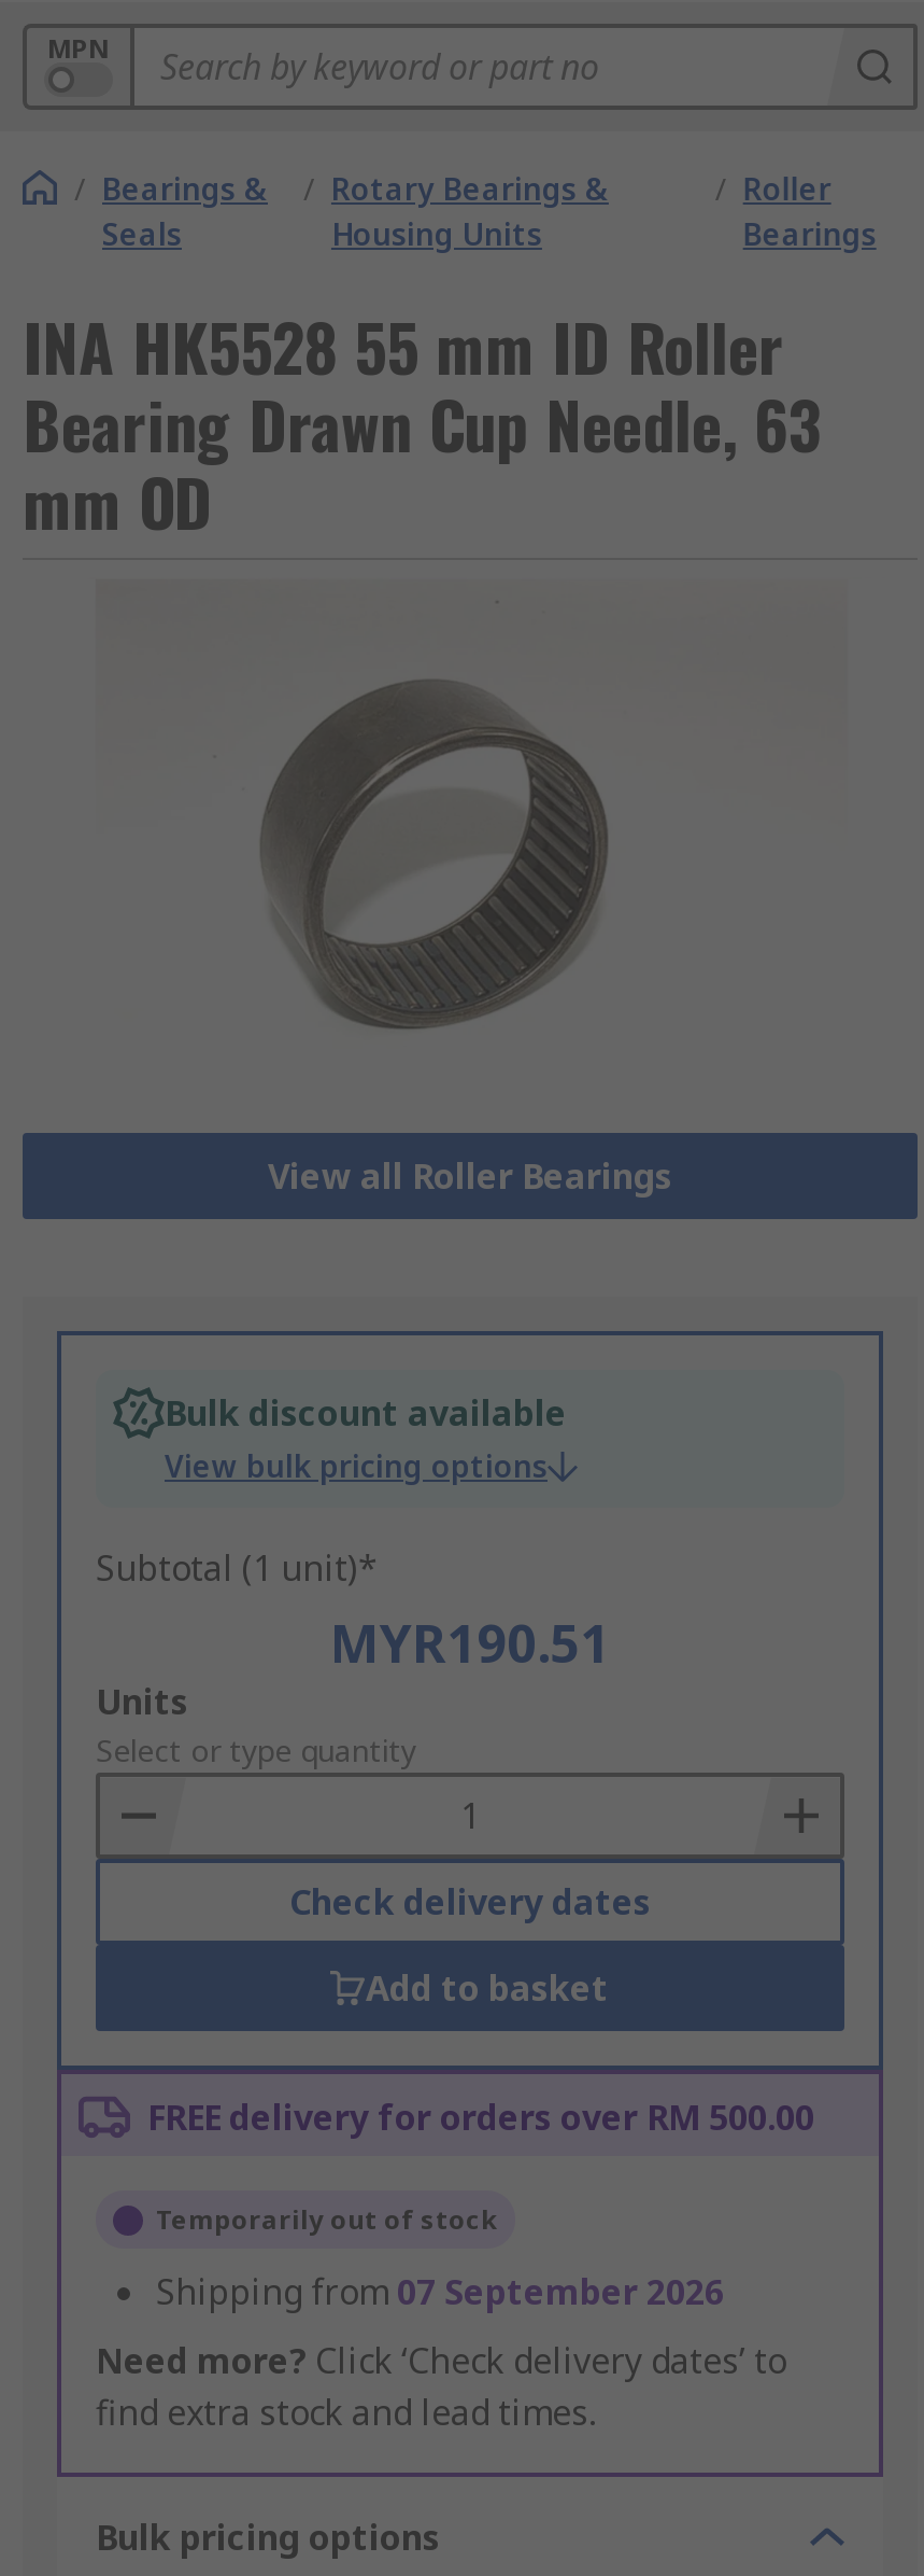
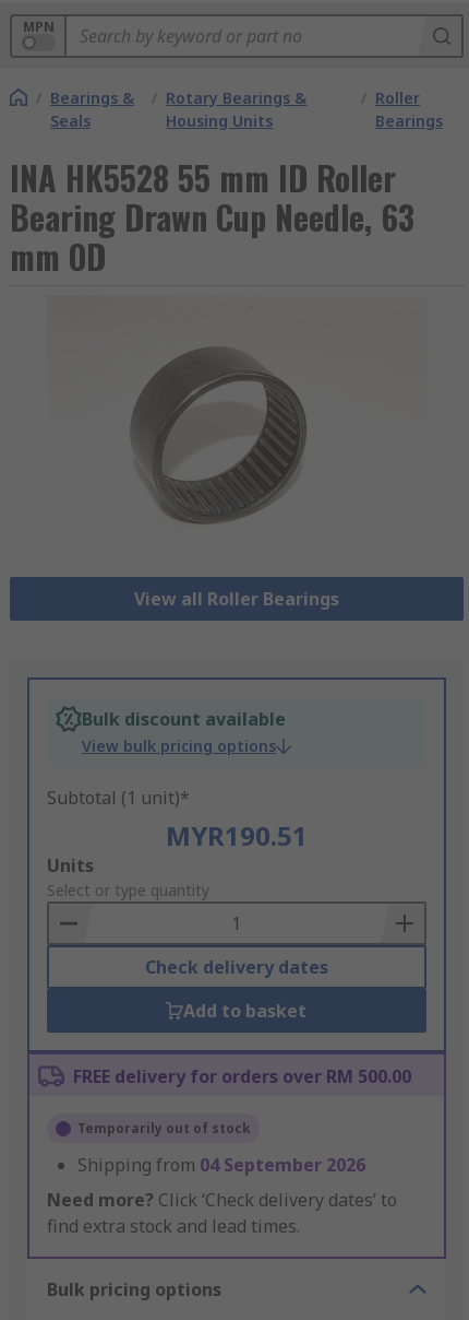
- Shipping from 07 September 2026
+ Shipping from 04 September 2026
